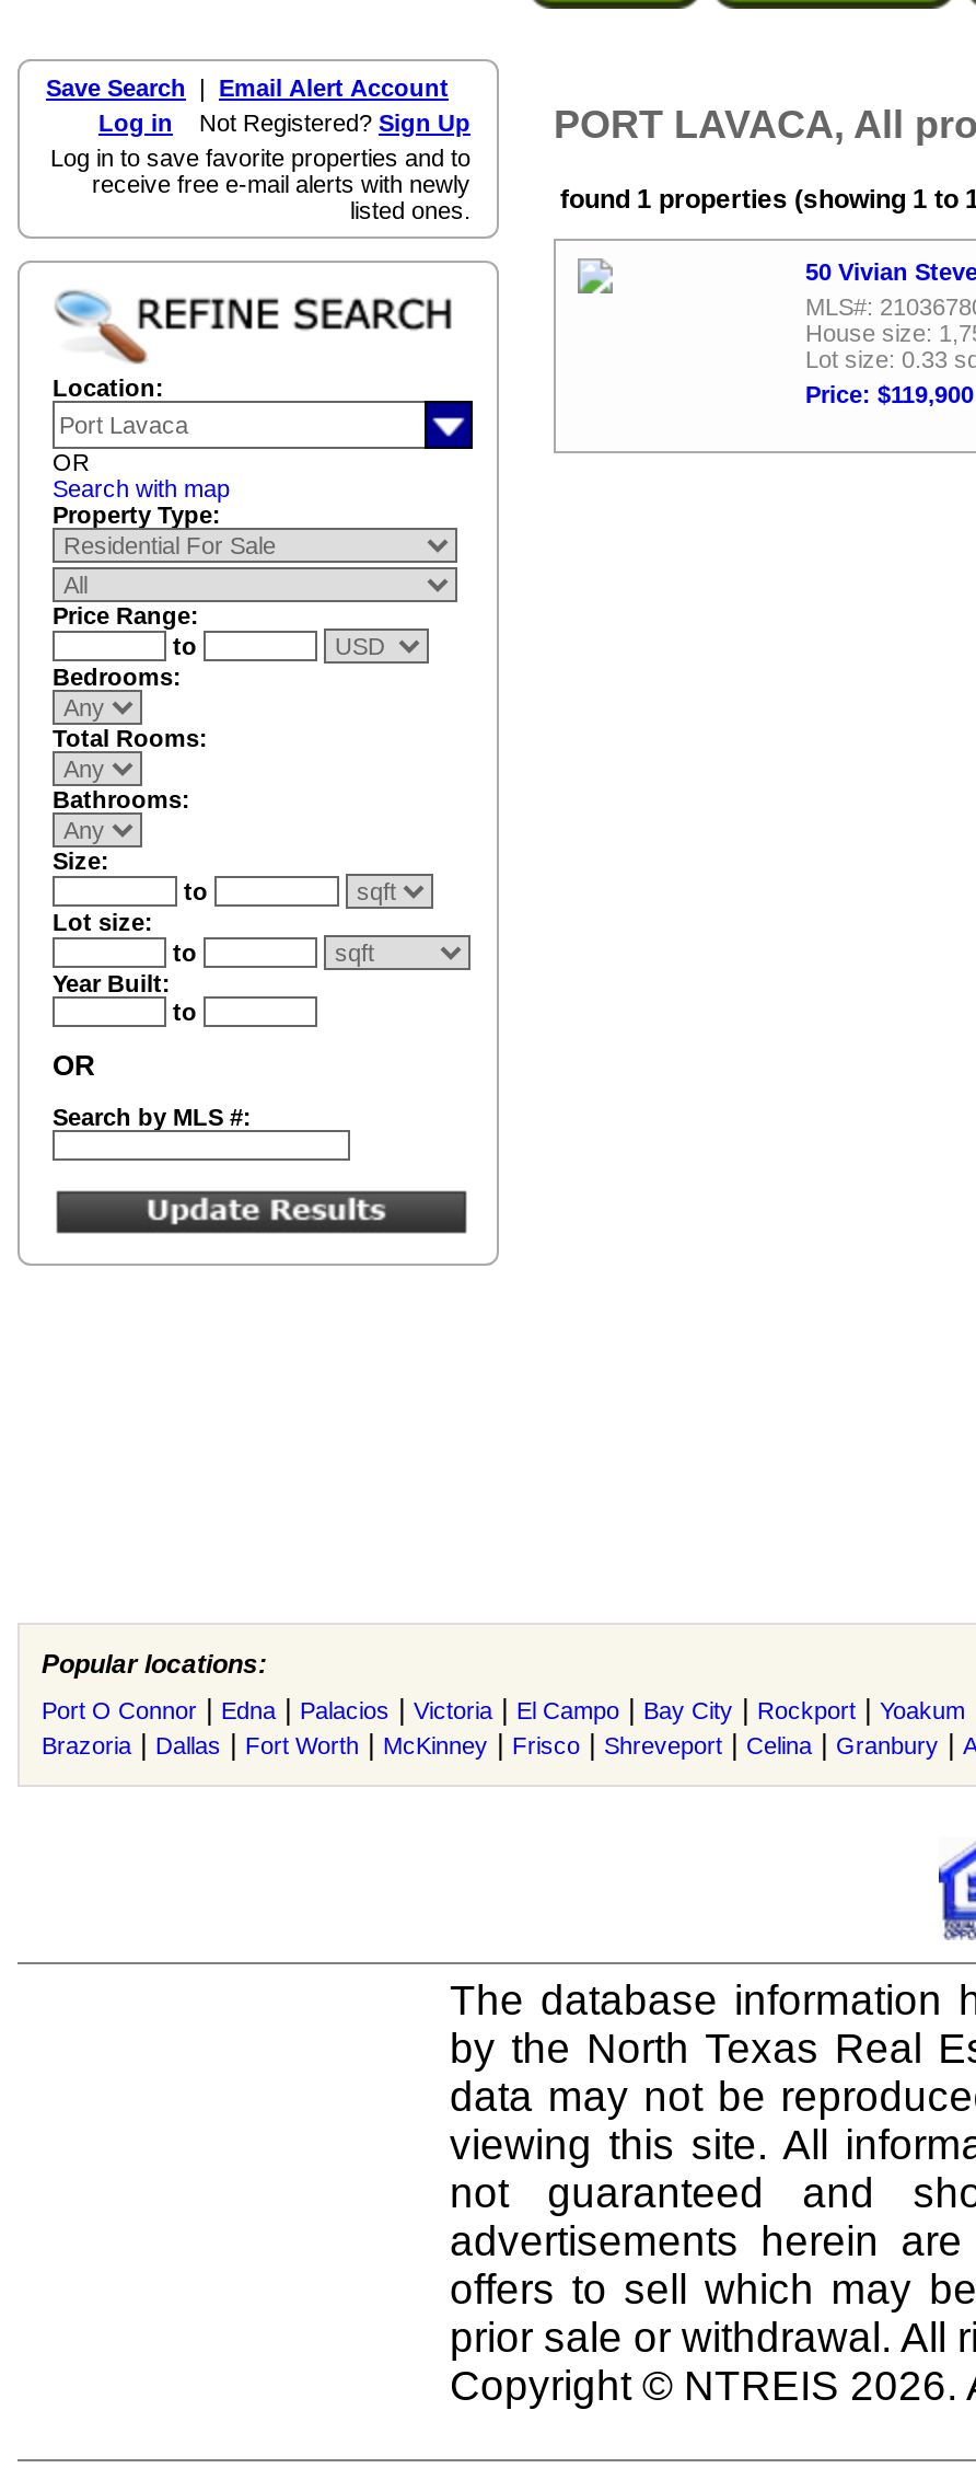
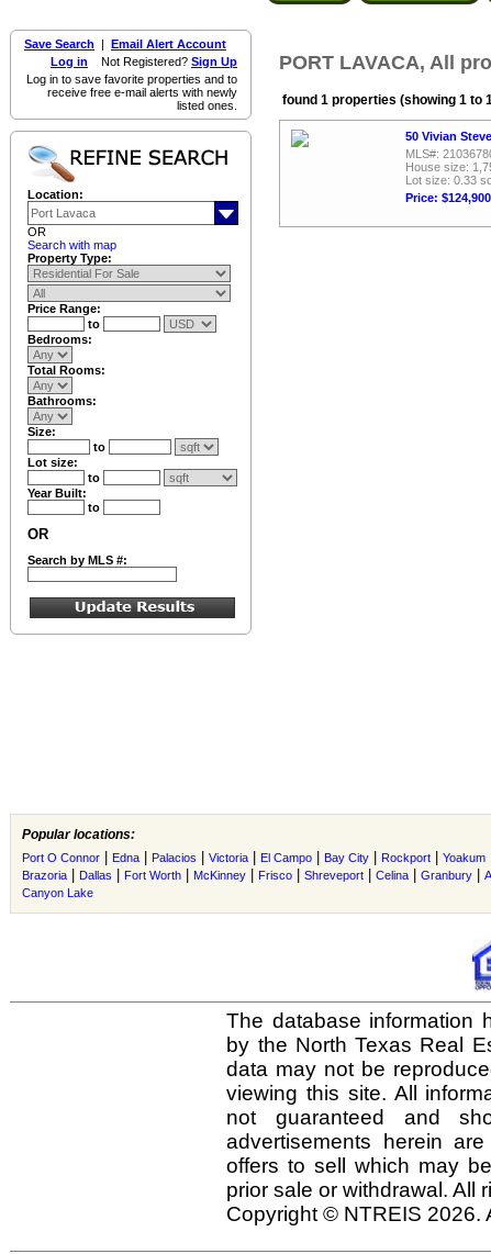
- Price: $119,900
+ Price: $124,900

+ Canyon Lake
